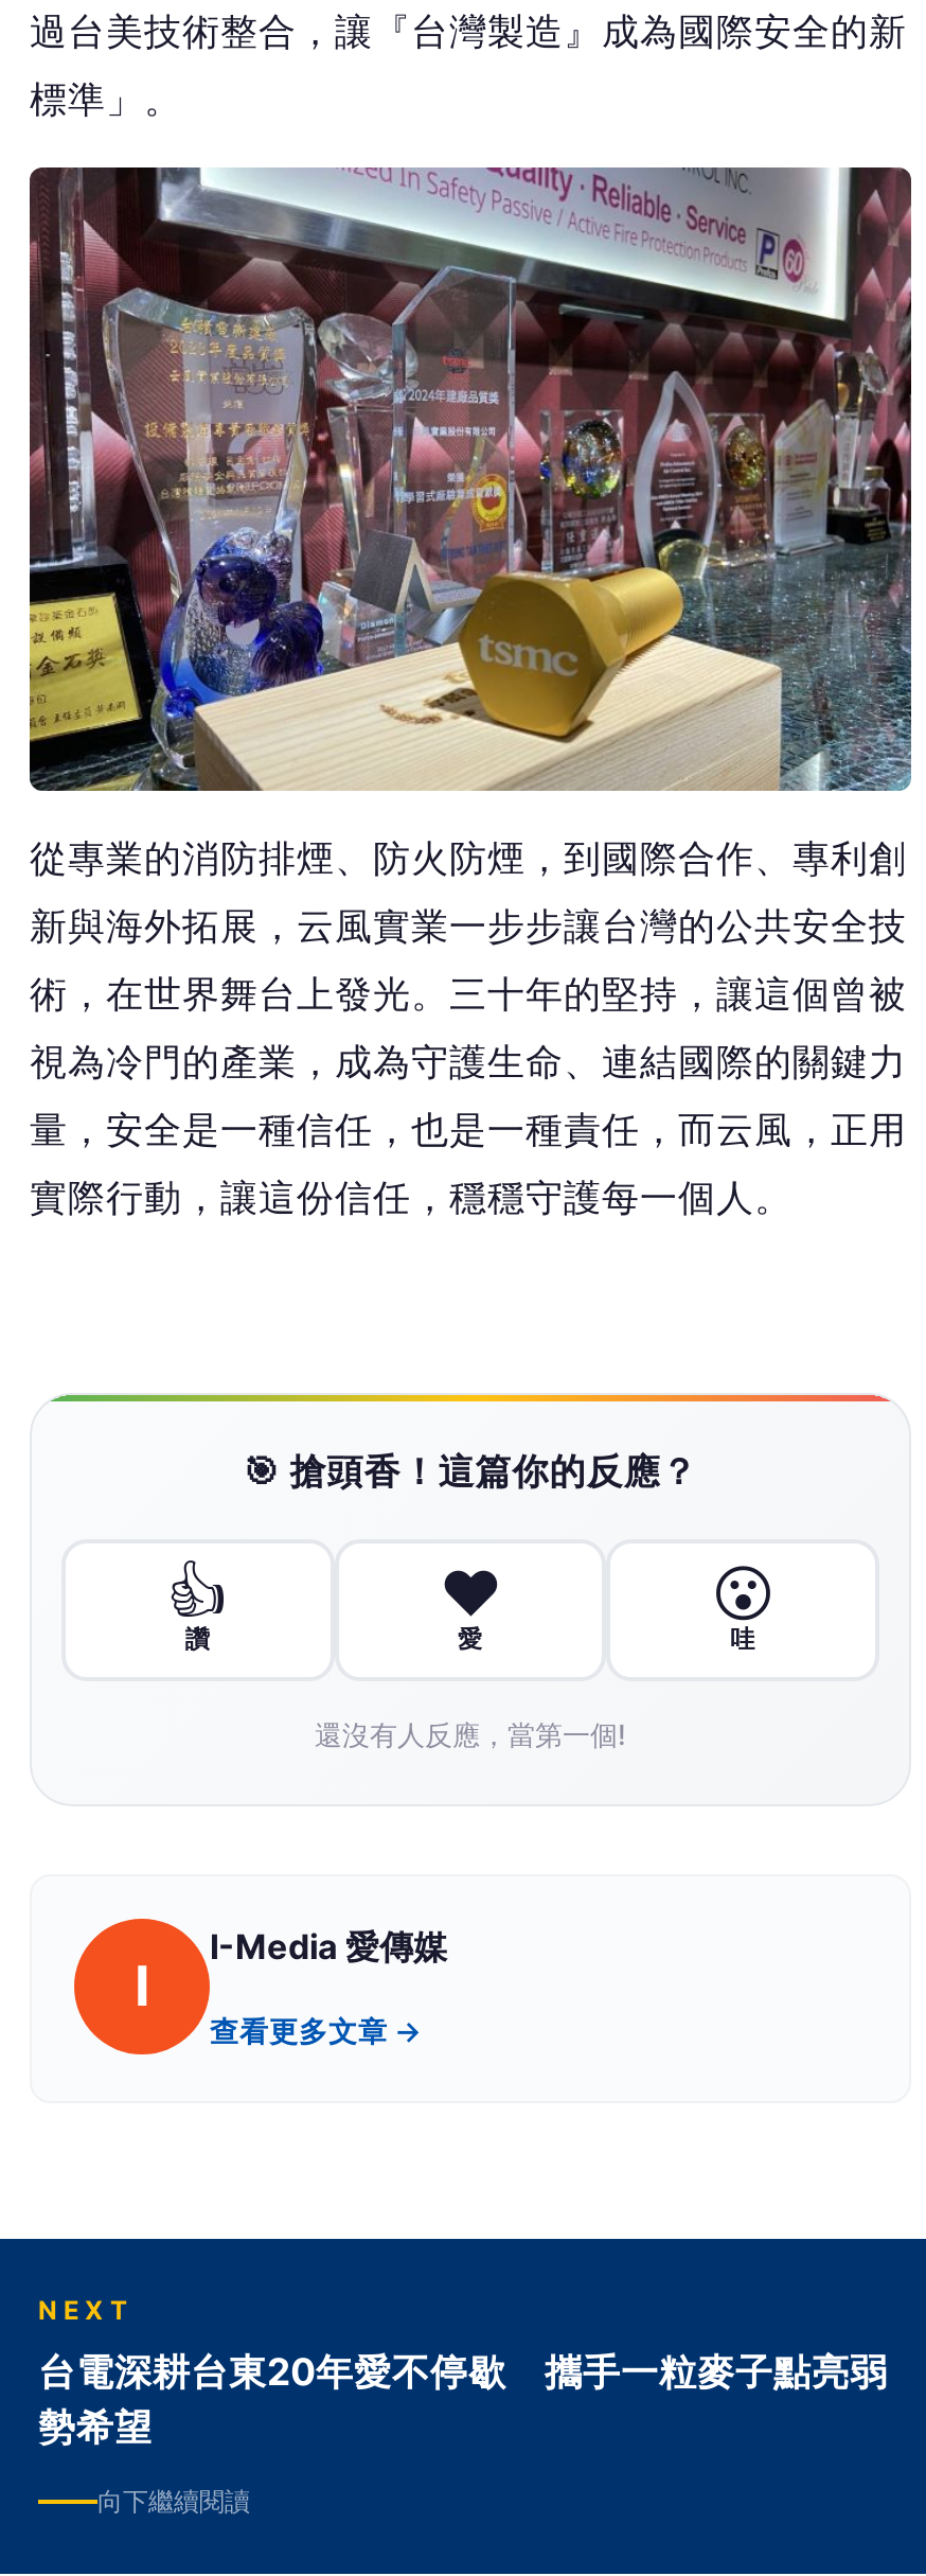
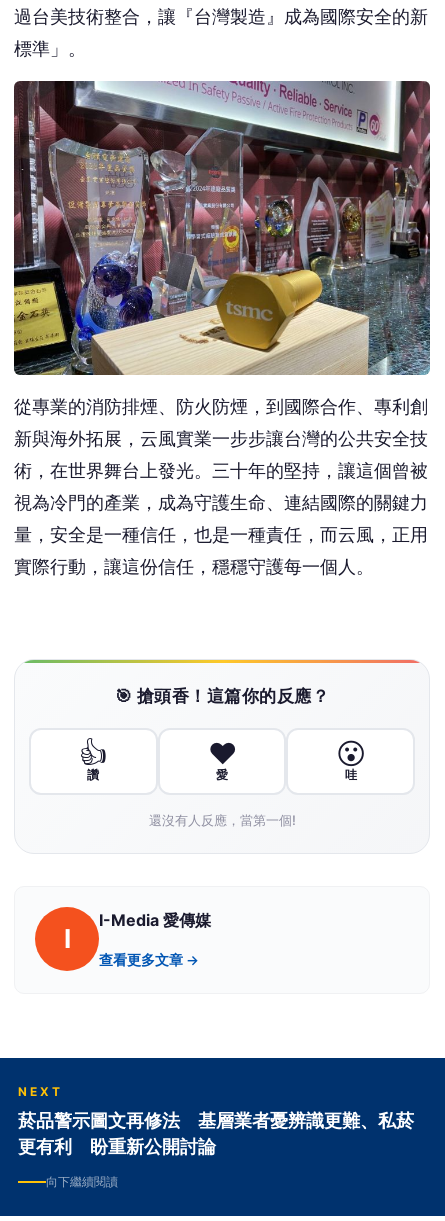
- 台電深耕台東20年愛不停歇 攜手一粒麥子點亮弱
- 勢希望
+ 菸品警示圖文再修法 基層業者憂辨識更難、私菸
+ 更有利 盼重新公開討論
